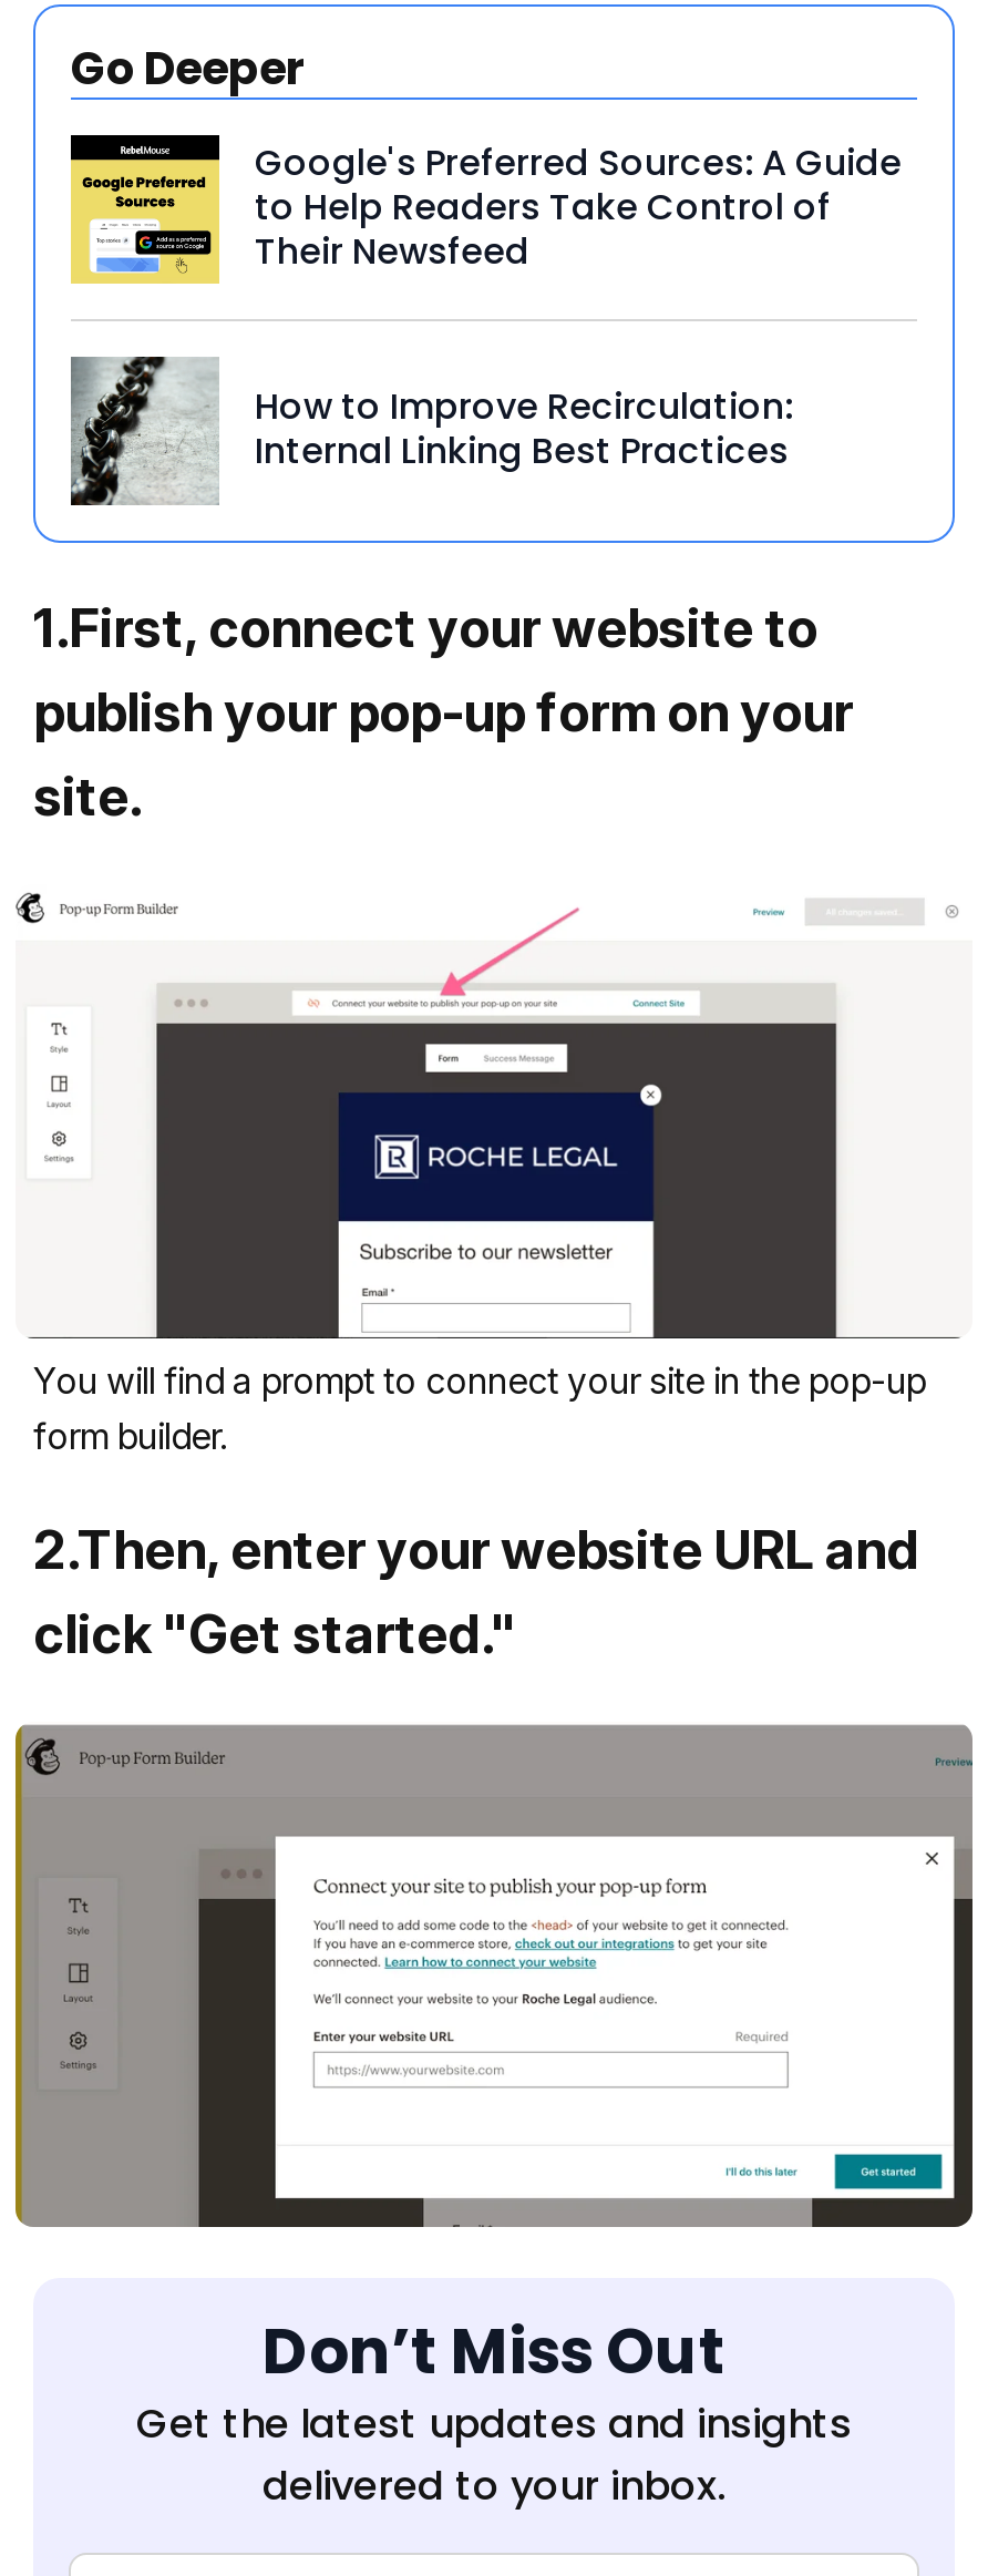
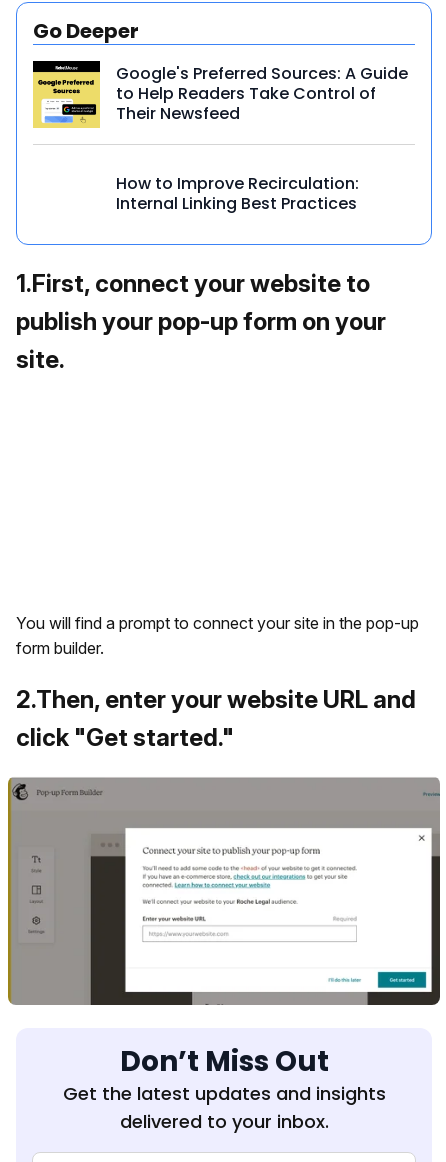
- [image]

- [image]
